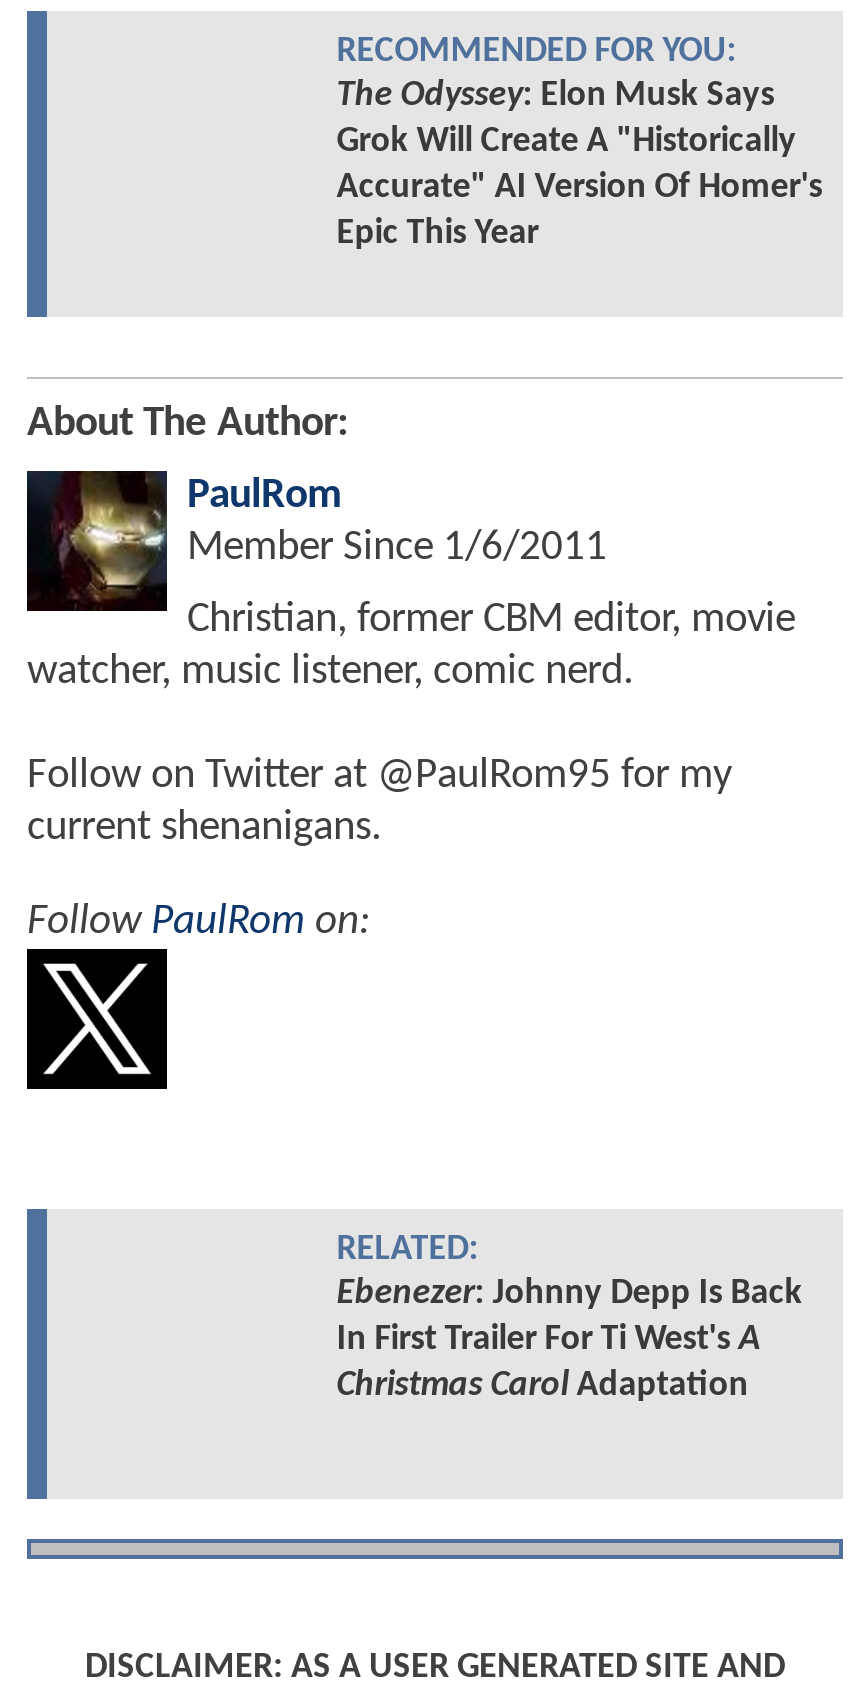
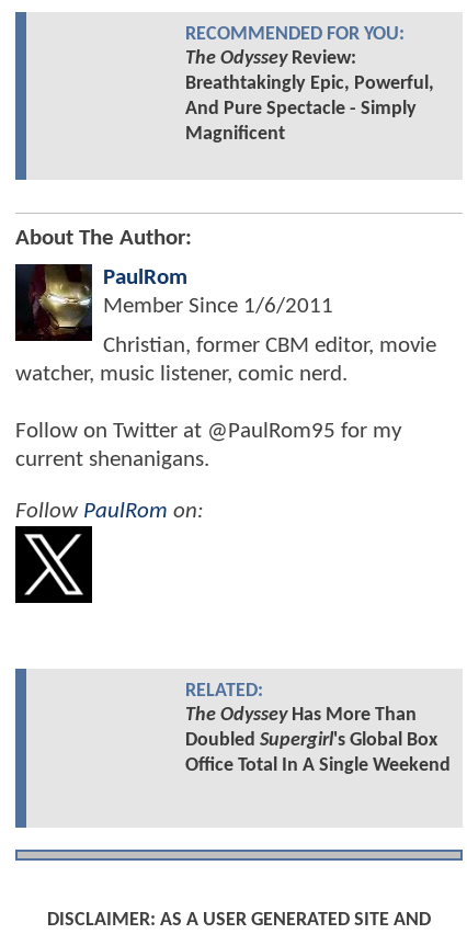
- The Odyssey: Elon Musk Says
- Grok Will Create A "Historically
- Accurate" AI Version Of Homer's
- Epic This Year
+ The Odyssey Review:
+ Breathtakingly Epic, Powerful,
+ And Pure Spectacle - Simply
+ Magnificent

- Ebenezer: Johnny Depp Is Back
- In First Trailer For Ti West's A
- Christmas Carol Adaptation
+ The Odyssey Has More Than
+ Doubled Supergirl's Global Box
+ Office Total In A Single Weekend
